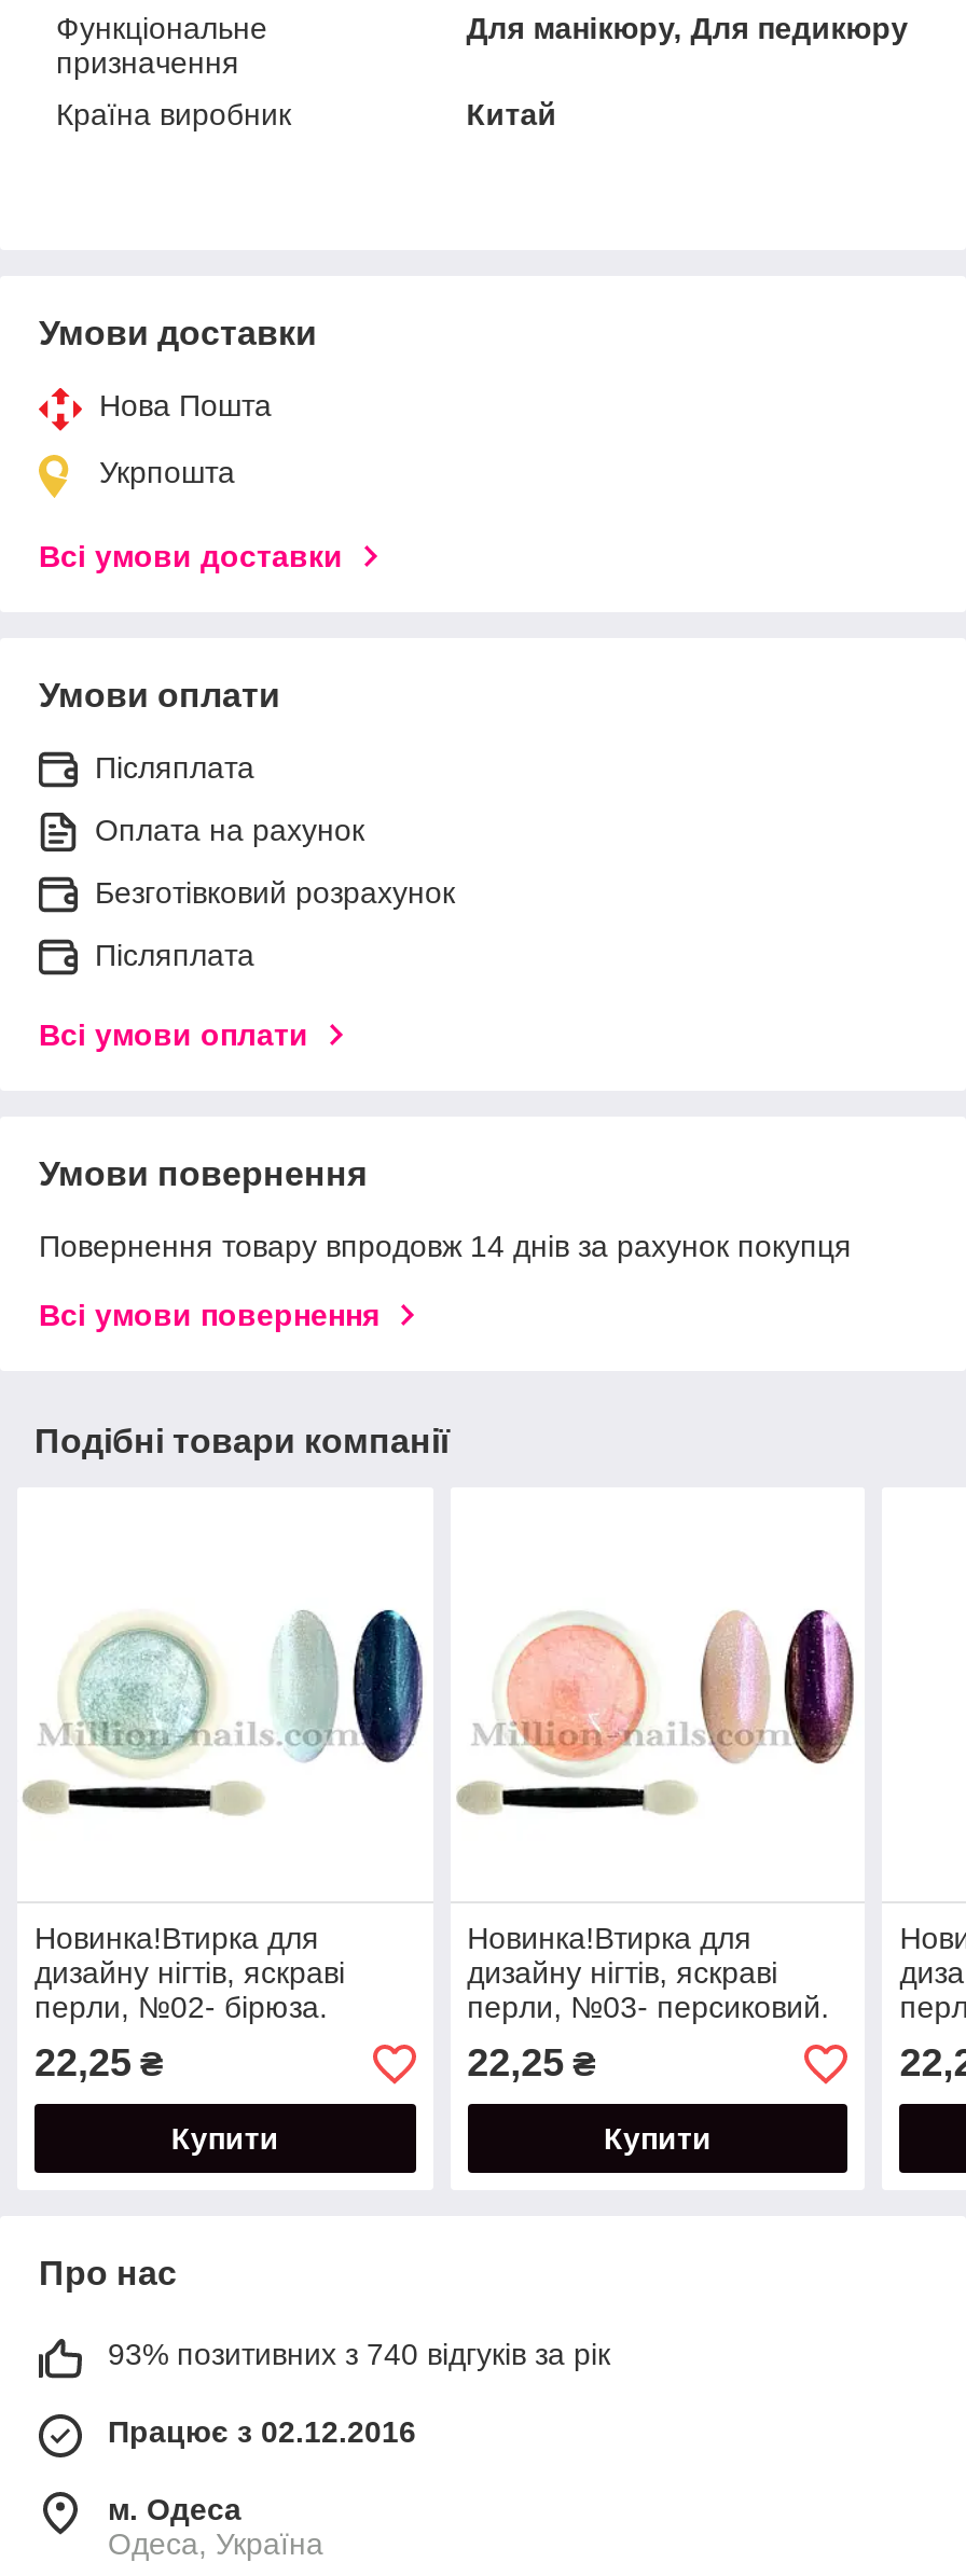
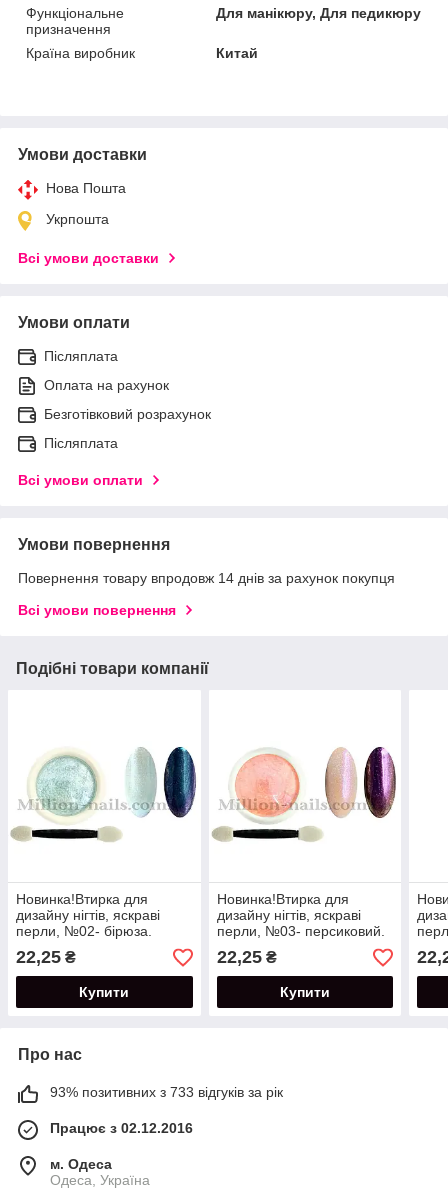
- 93% позитивних з 740 відгуків за рік
+ 93% позитивних з 733 відгуків за рік
